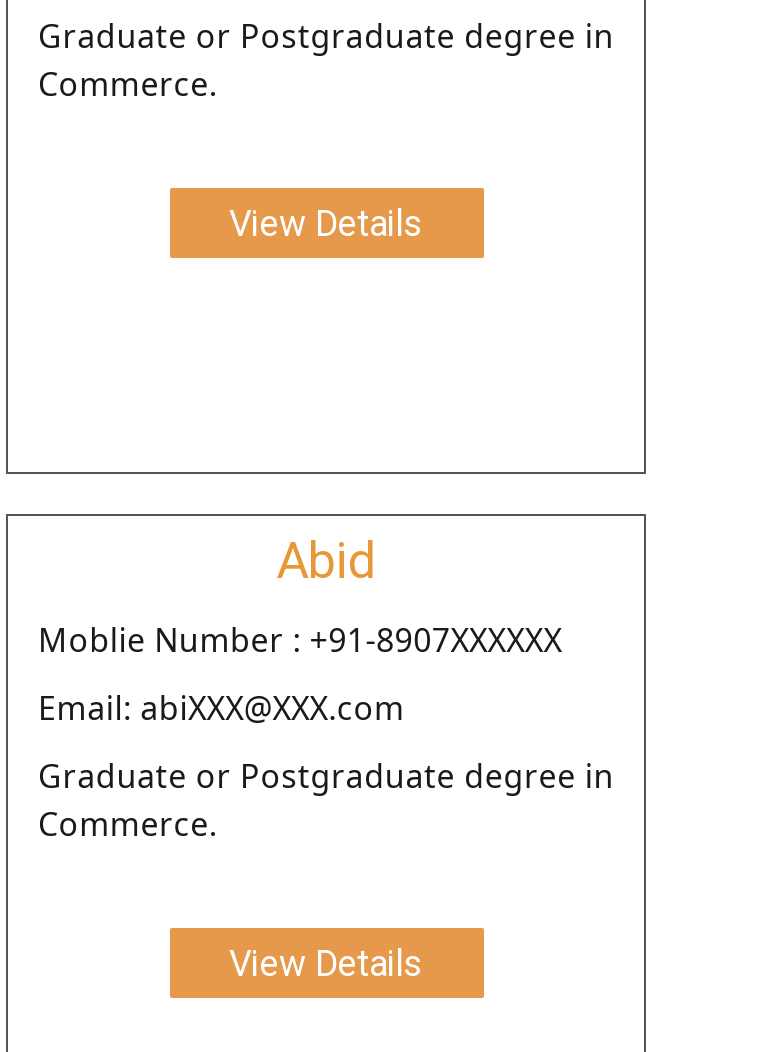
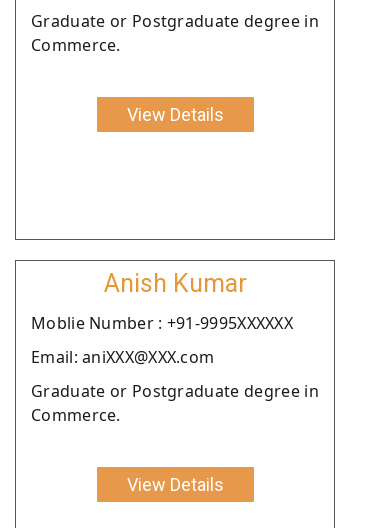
- Abid
+ Anish Kumar

- Moblie Number : +91-8907XXXXXX
+ Moblie Number : +91-9995XXXXXX

- Email: abiXXX@XXX.com
+ Email: aniXXX@XXX.com
